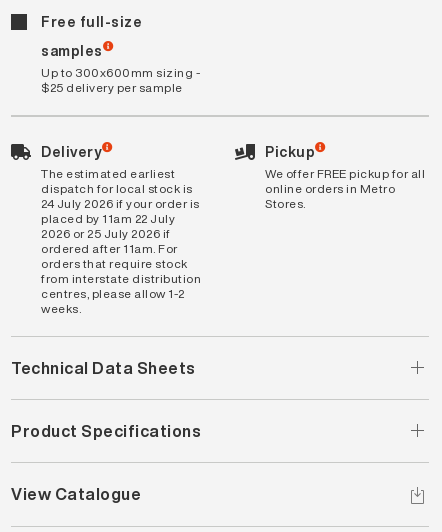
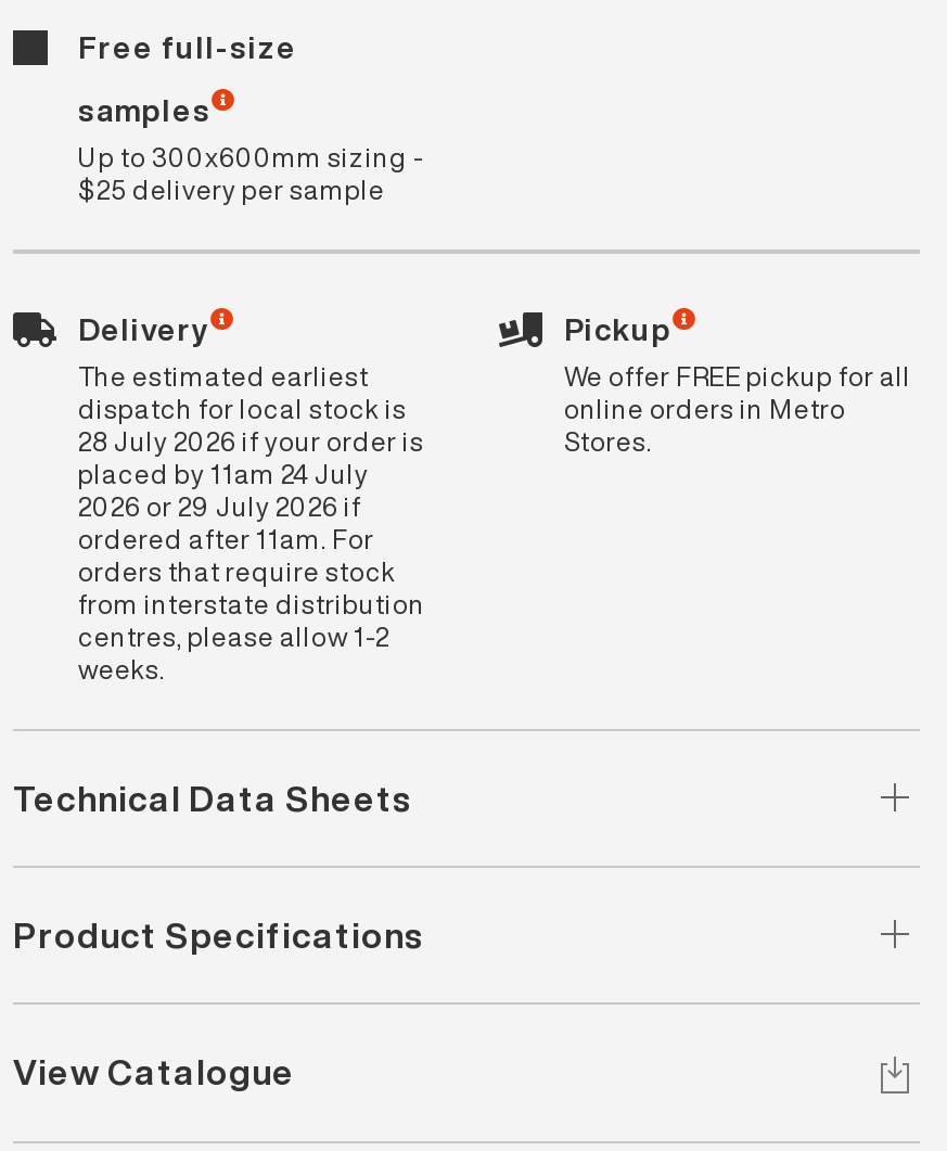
- 24 July 2026 if your order is
+ 28 July 2026 if your order is

- placed by 11am 22 July
+ placed by 11am 24 July

- 2026 or 25 July 2026 if
+ 2026 or 29 July 2026 if
